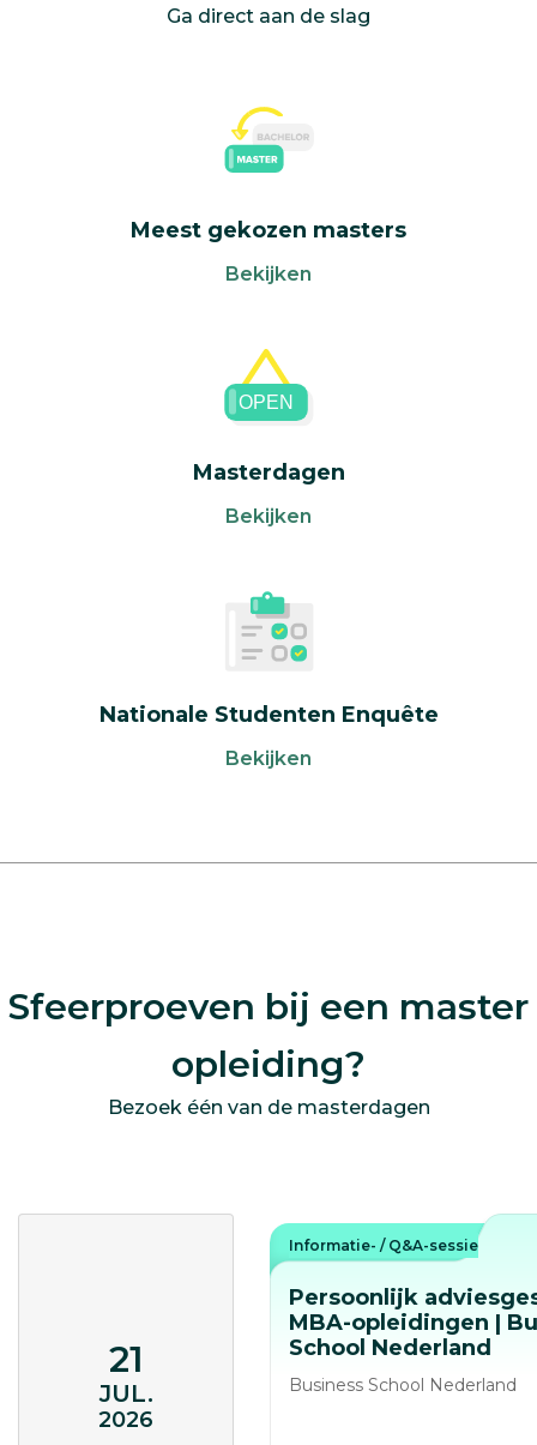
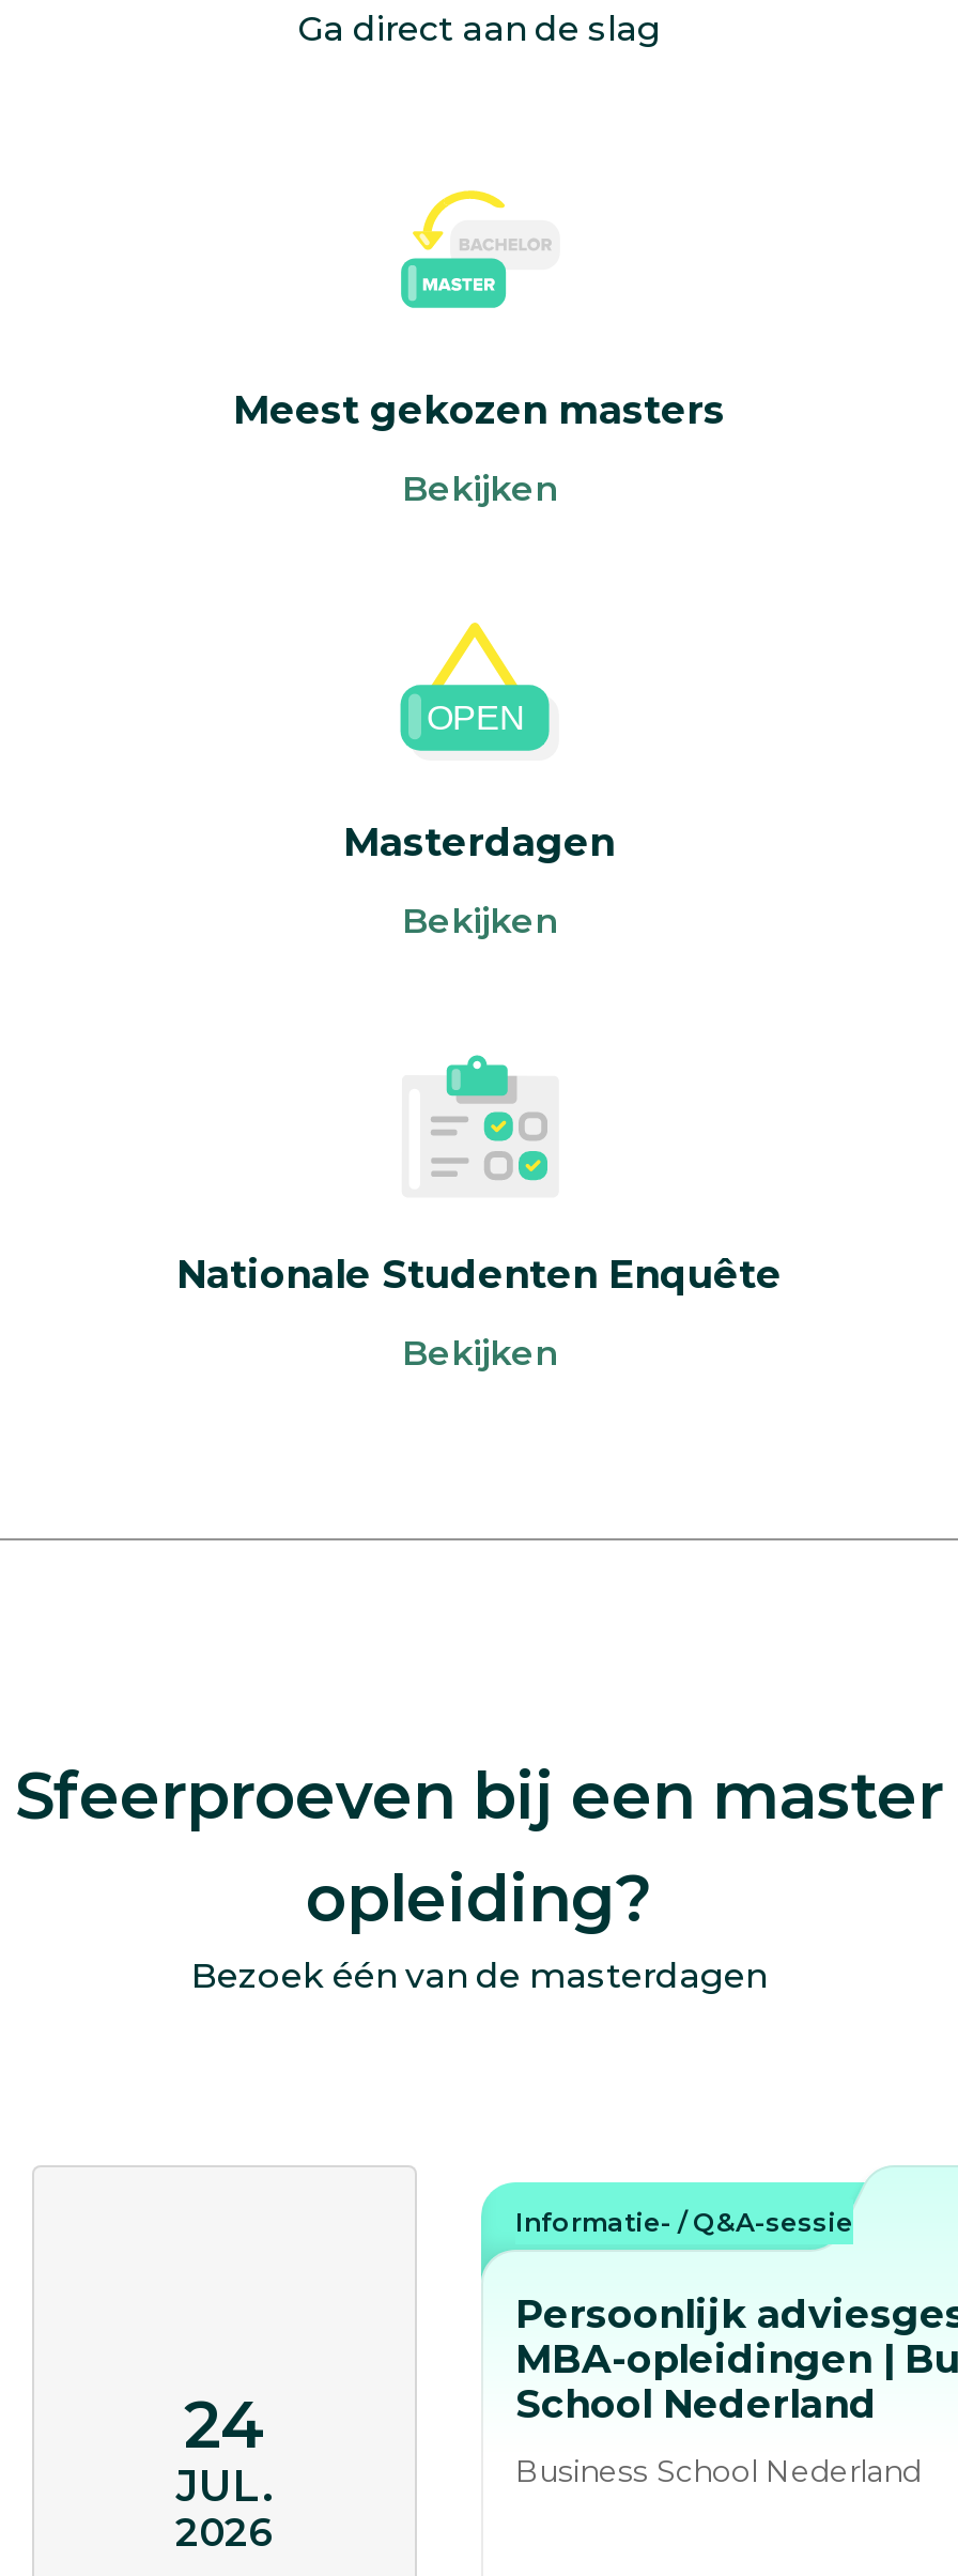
- 21
+ 24
